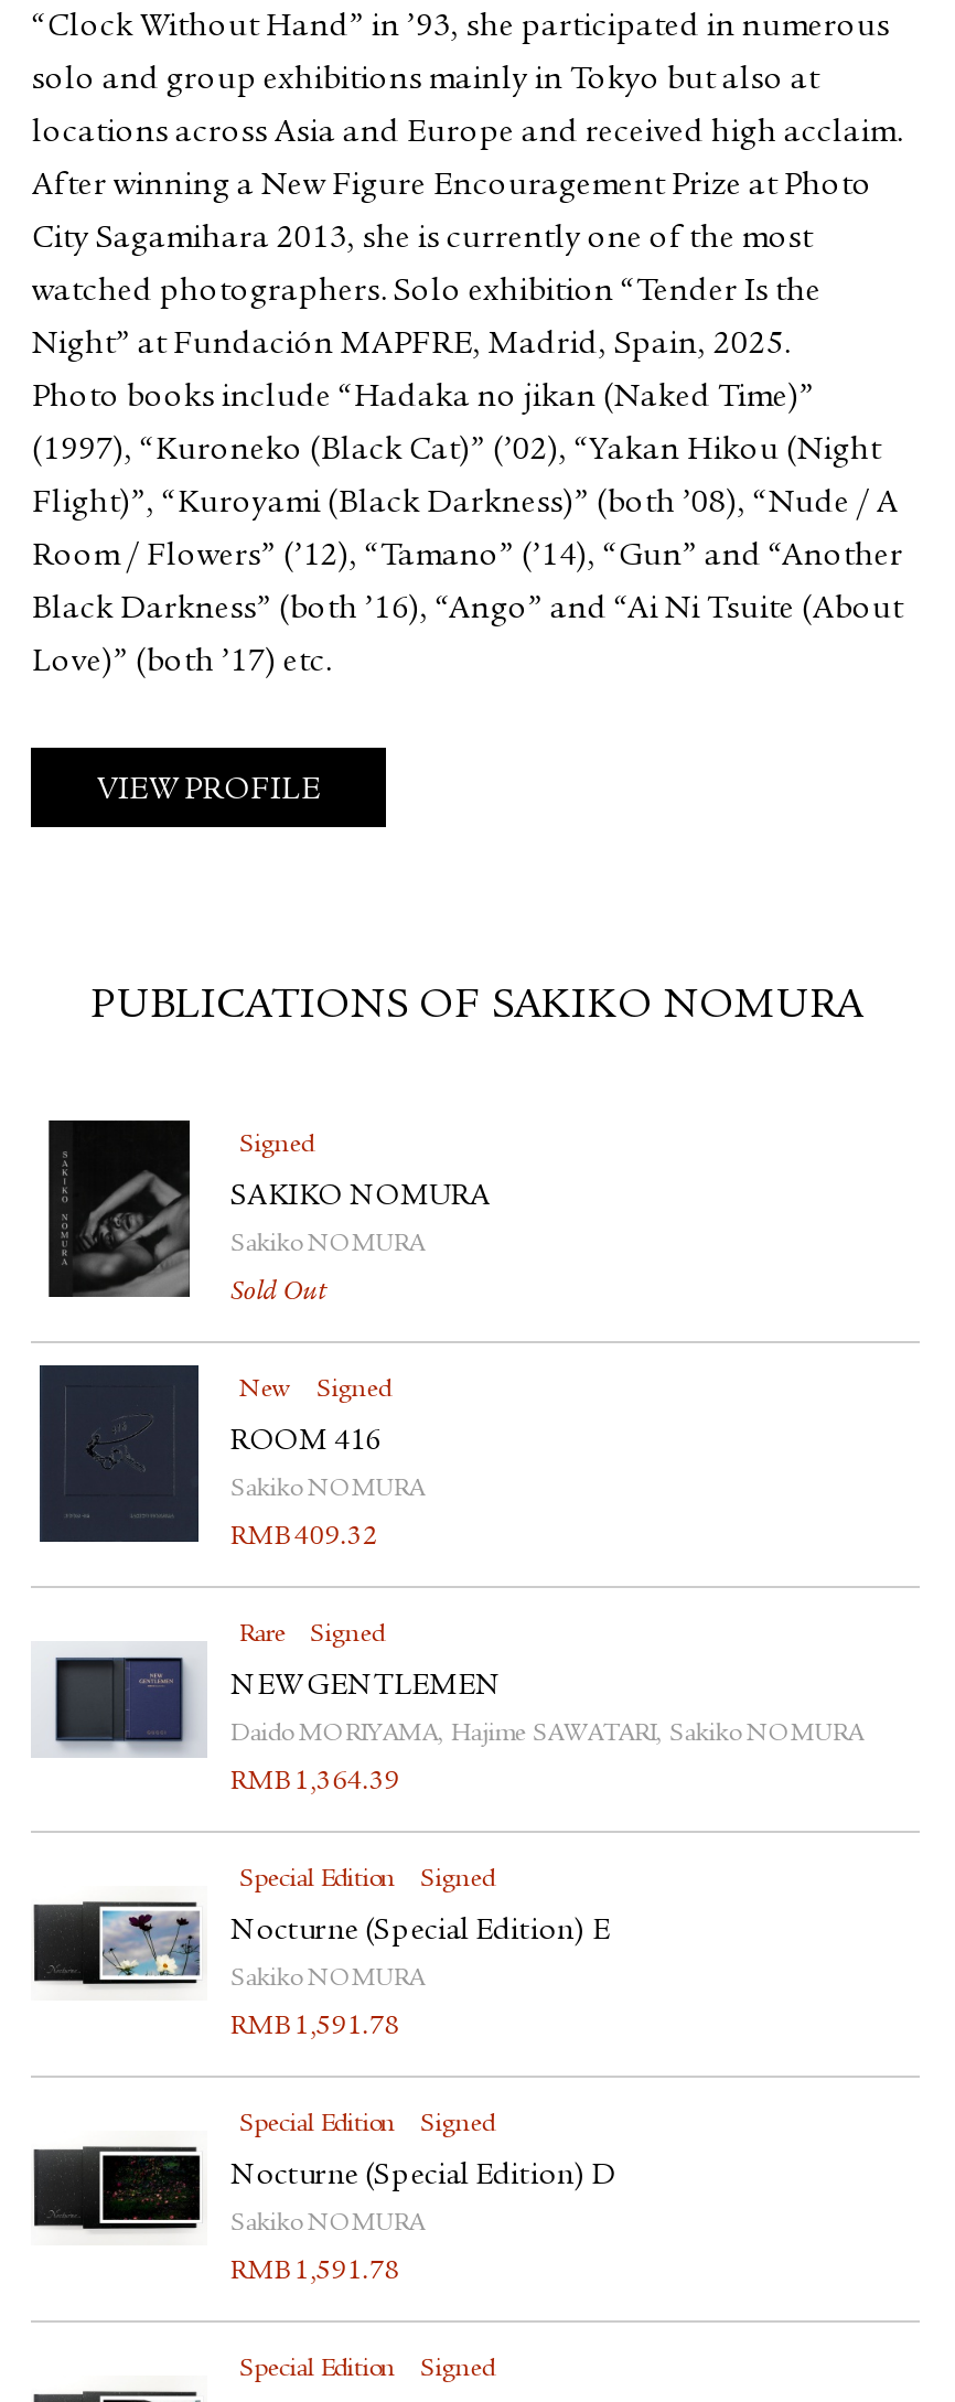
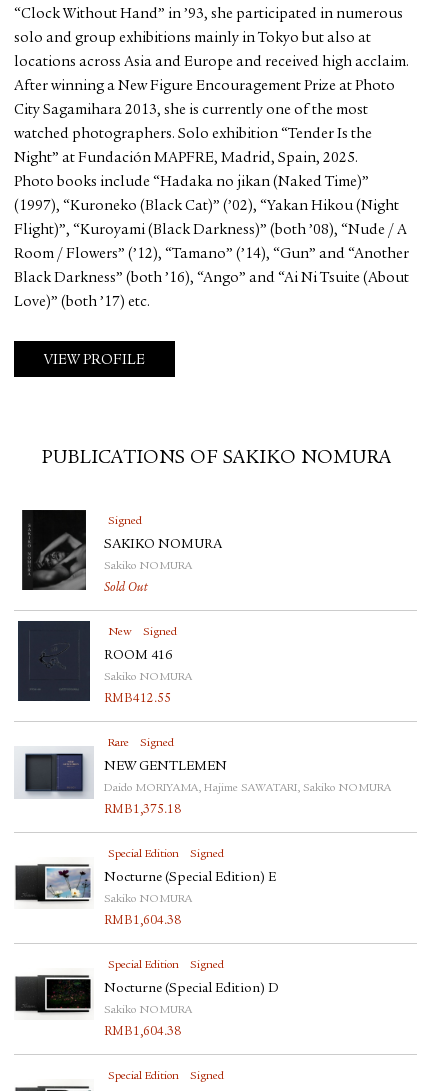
- RMB409.32
+ RMB412.55

- RMB 1,364.39
+ RMB 1,375.18

- RMB 1,591.78
+ RMB 1,604.38

- RMB 1,591.78
+ RMB 1,604.38
